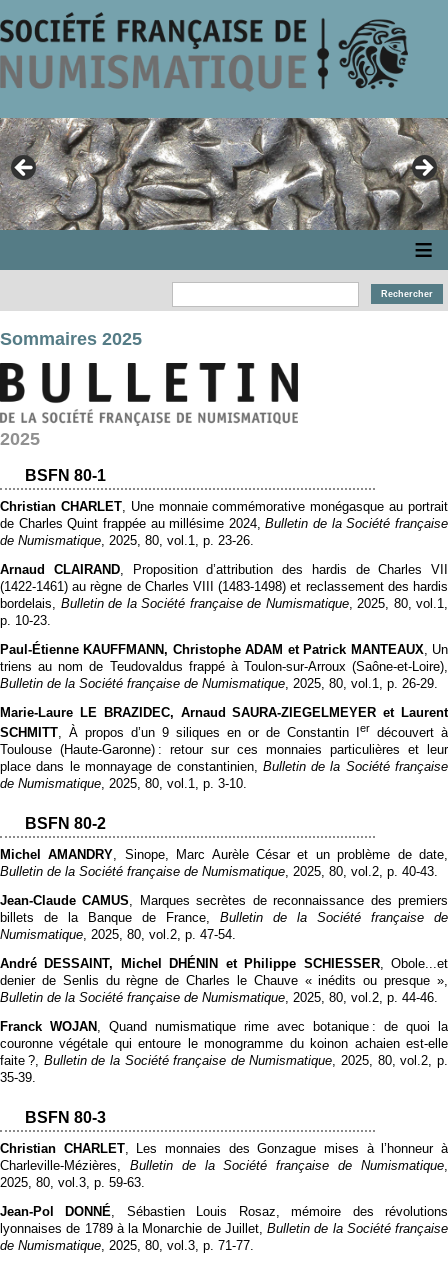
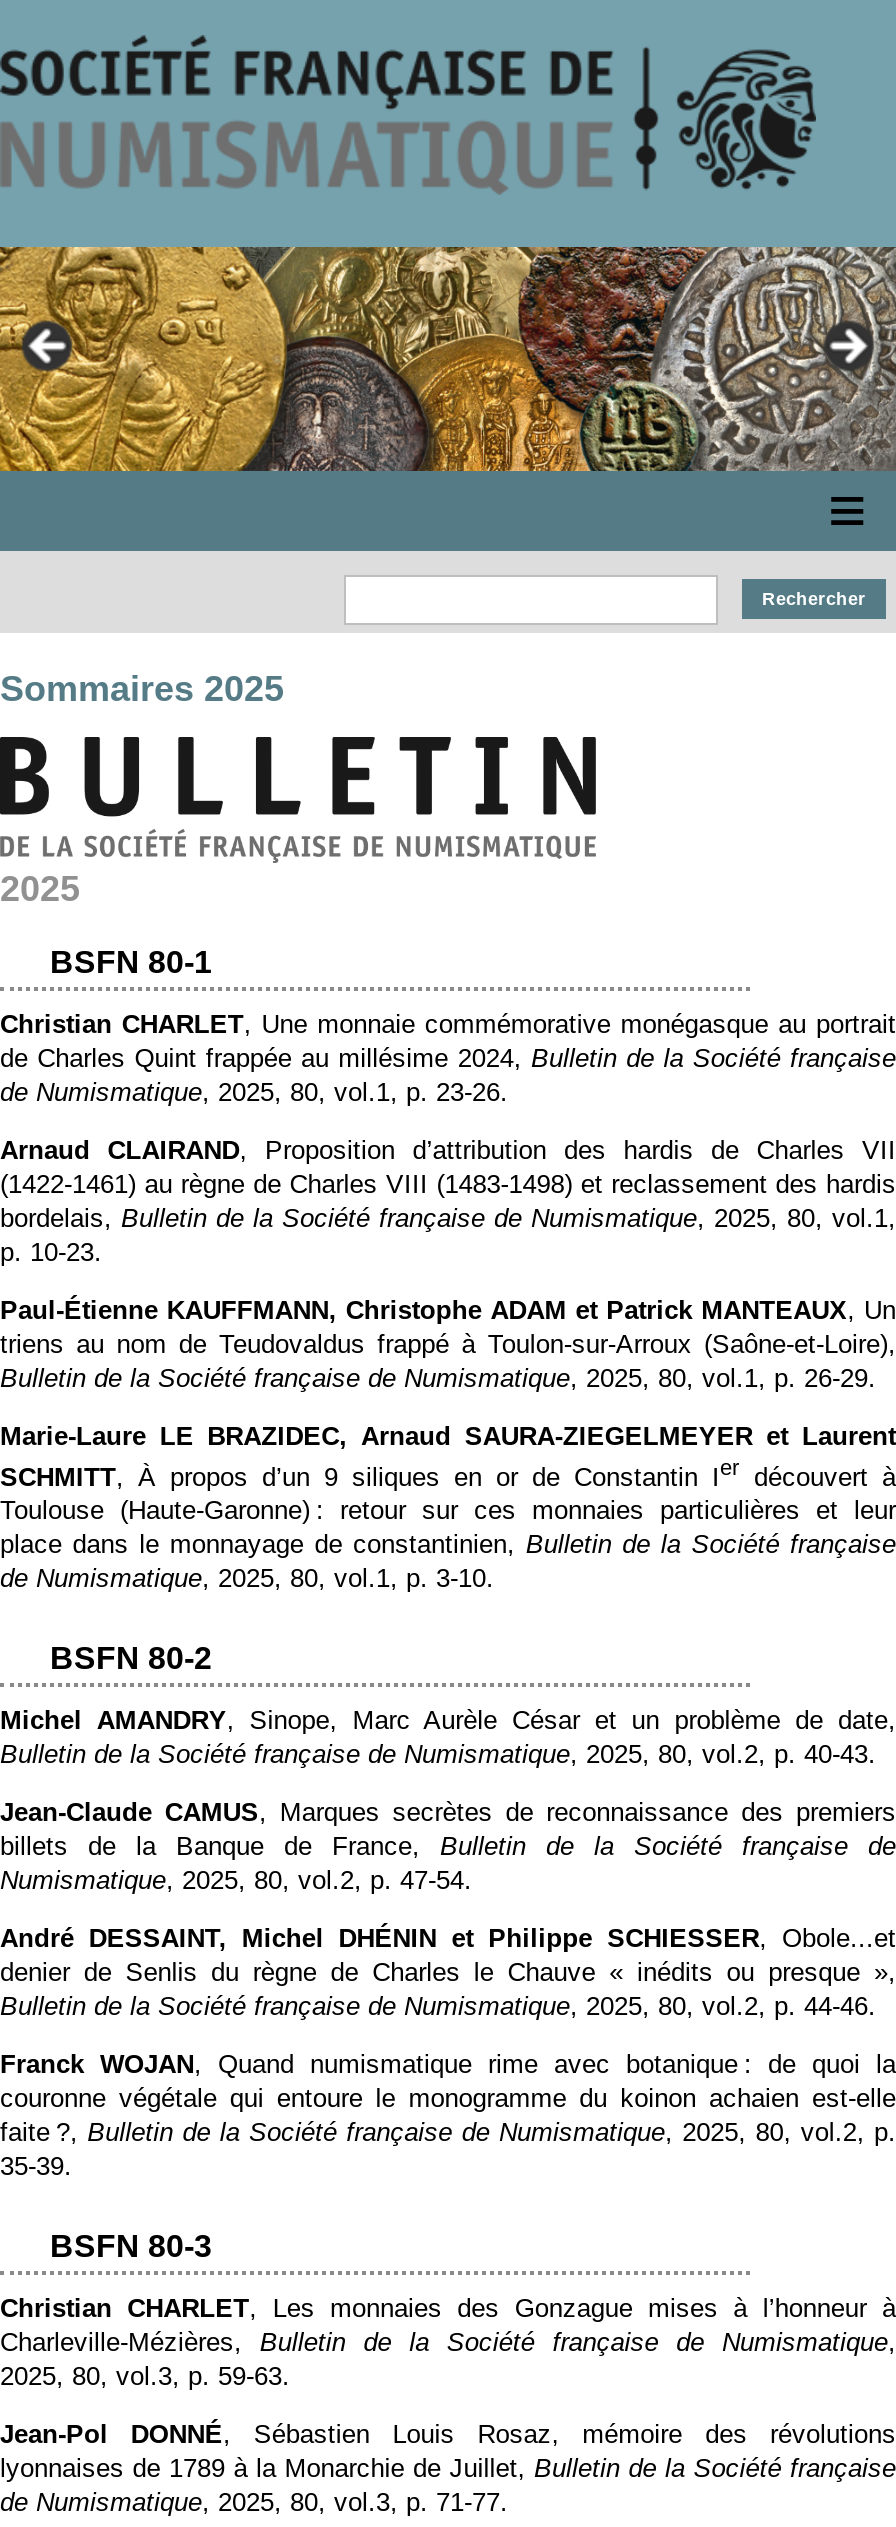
- [image]
+ [image]
